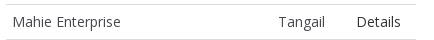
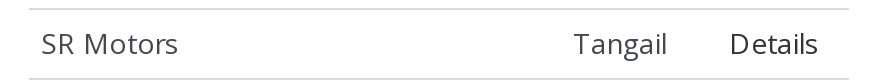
- Mahie Enterprise
+ SR Motors
